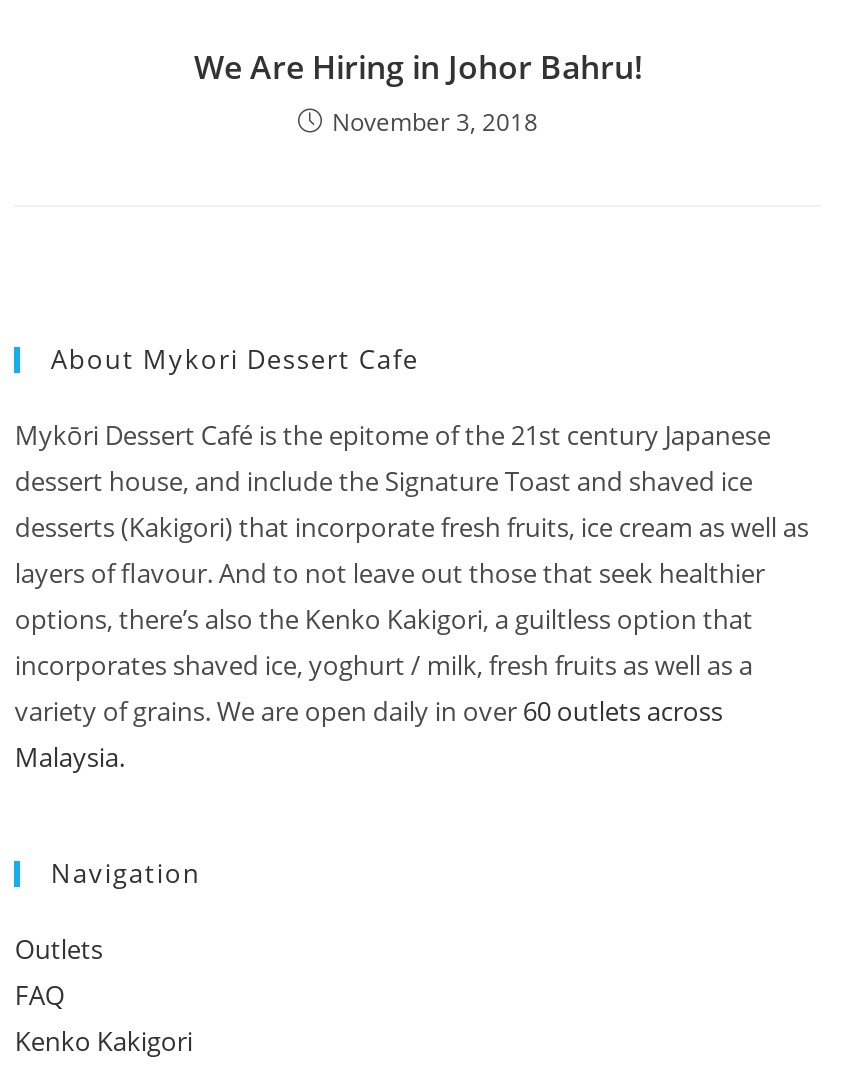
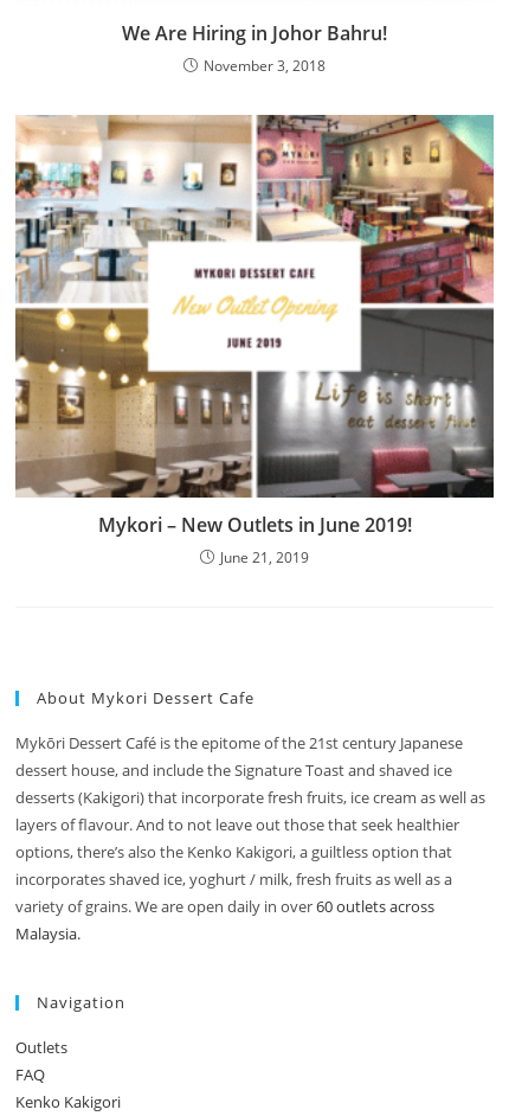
+ [image]
+ Mykori – New Outlets in June 2019!
+ June 21, 2019
